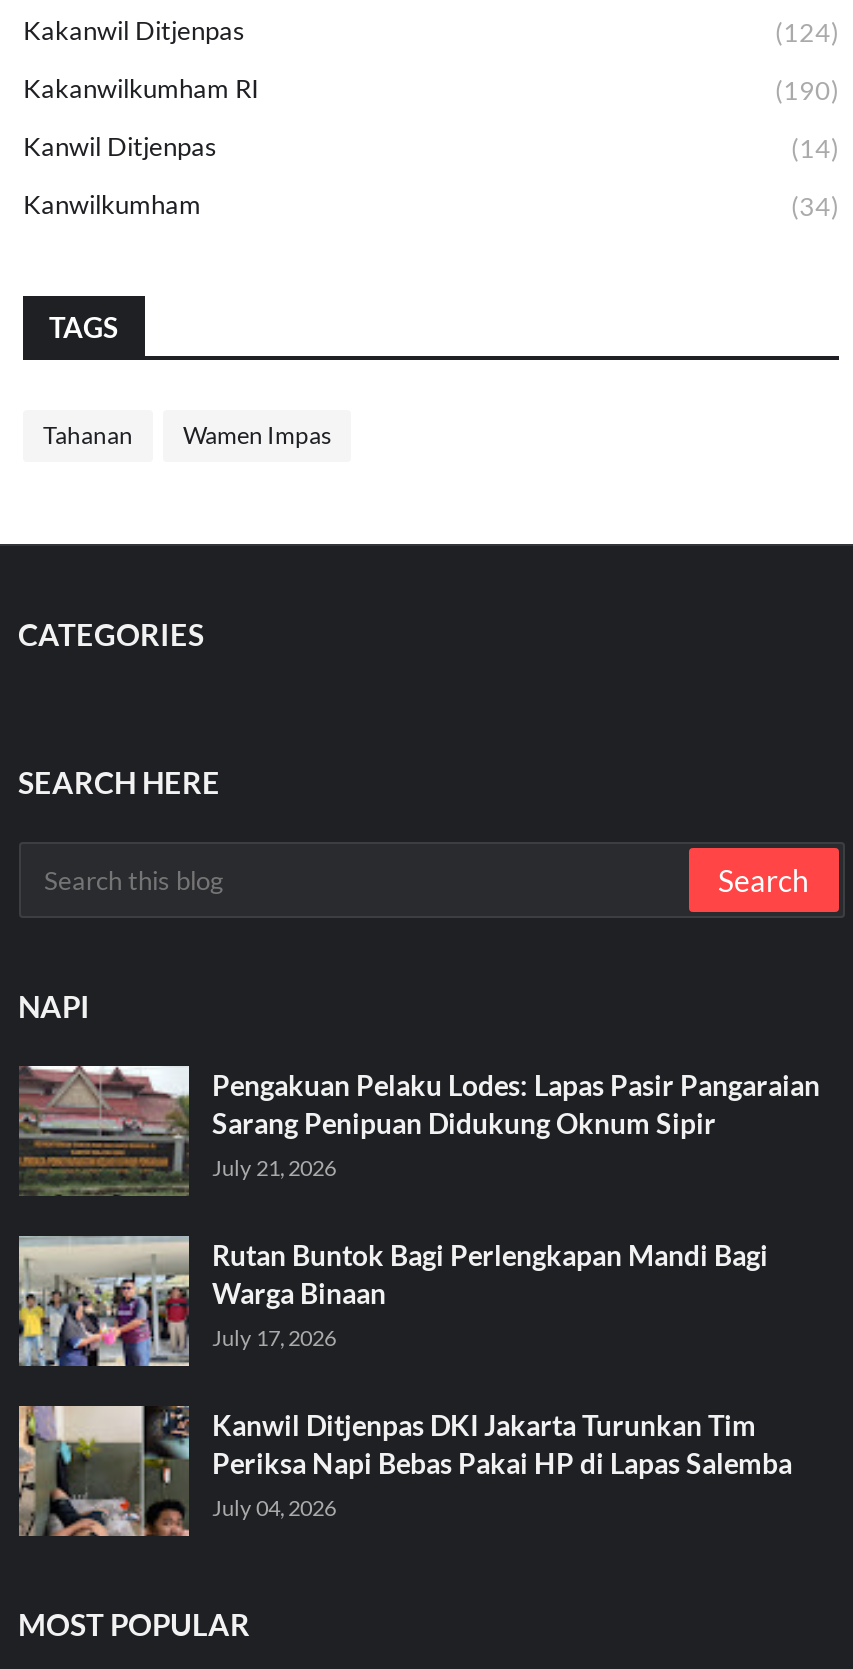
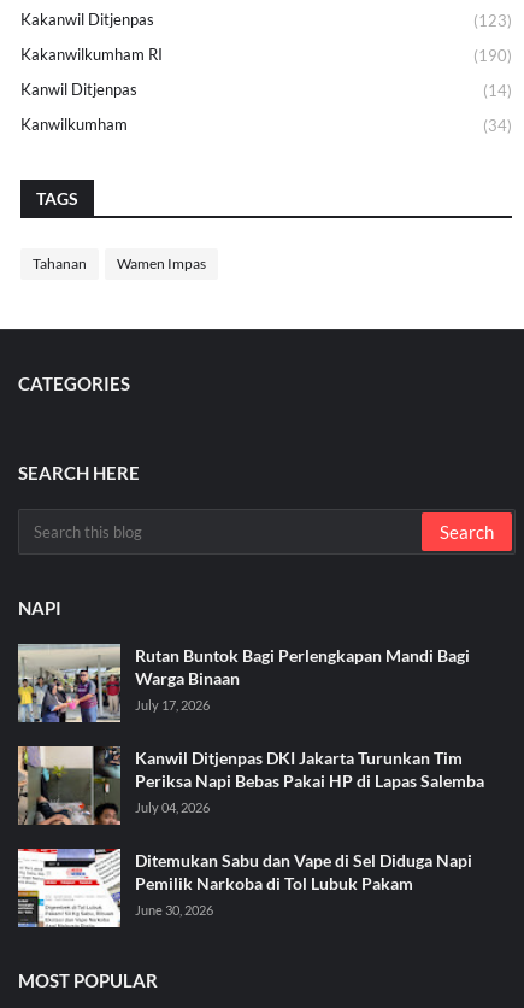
- (124)
+ (123)

- [image]
- Pengakuan Pelaku Lodes: Lapas Pasir Pangaraian
- Sarang Penipuan Didukung Oknum Sipir
- July 21, 2026

moved up: [image] | Rutan Buntok Bagi Perlengkapan Mandi Bagi | Warga Binaan | July 17, 2026 | Kanwil Ditjenpas DKI Jakarta Turunkan Tim | Periksa Napi Bebas Pakai HP di Lapas Salemba | July 04, 2026

+ [image]
+ Ditemukan Sabu dan Vape di Sel Diduga Napi
+ Pemilik Narkoba di Tol Lubuk Pakam
+ June 30, 2026
